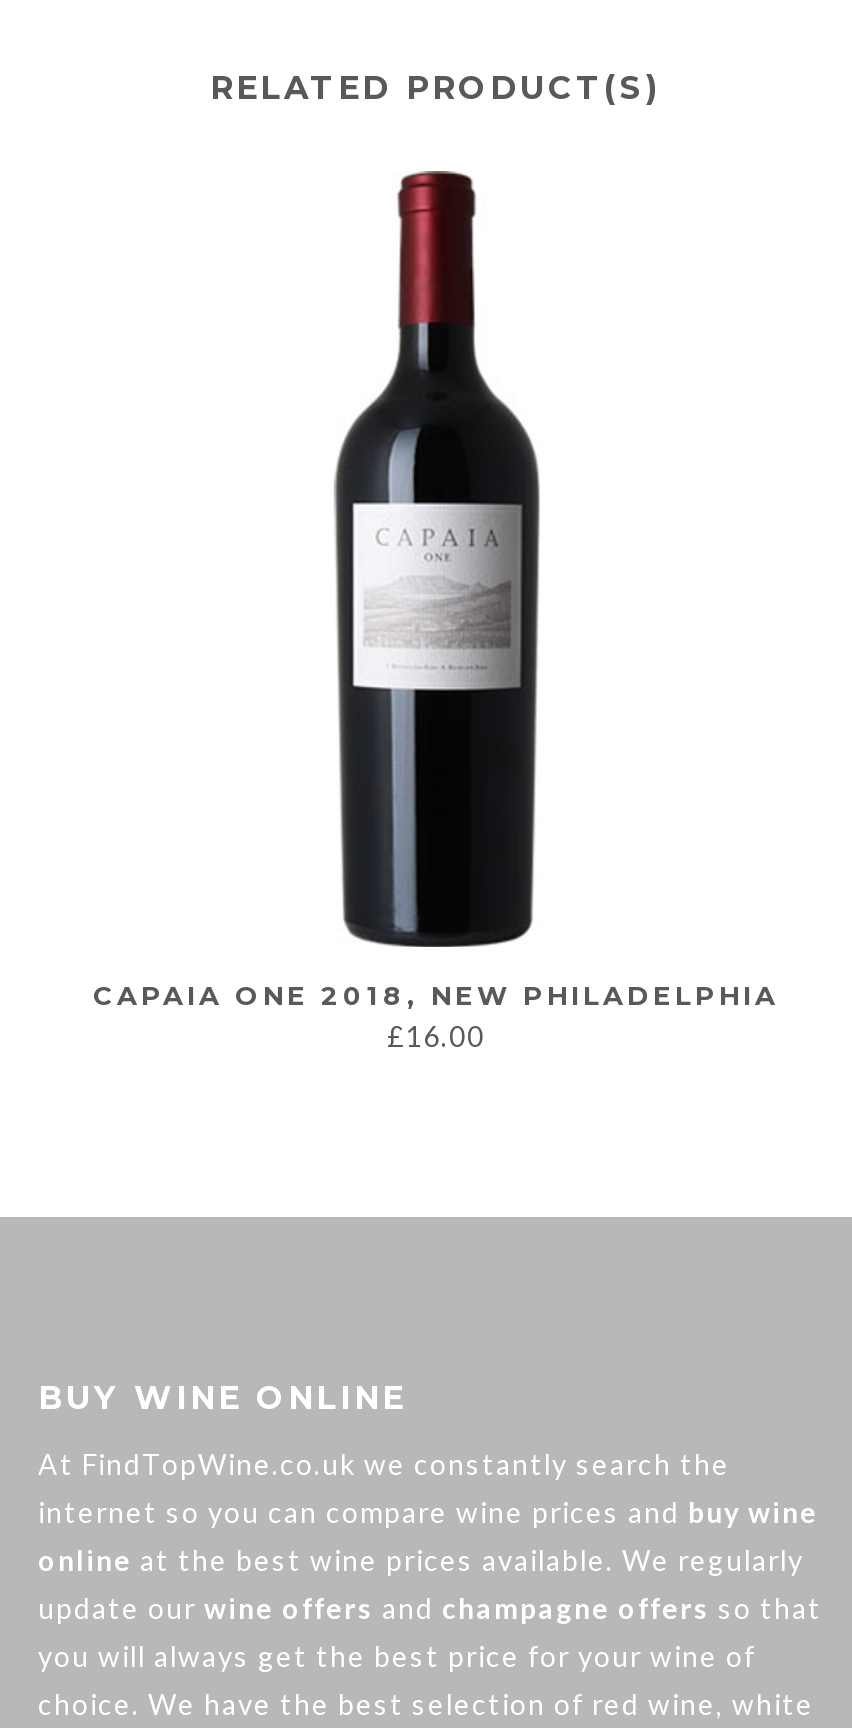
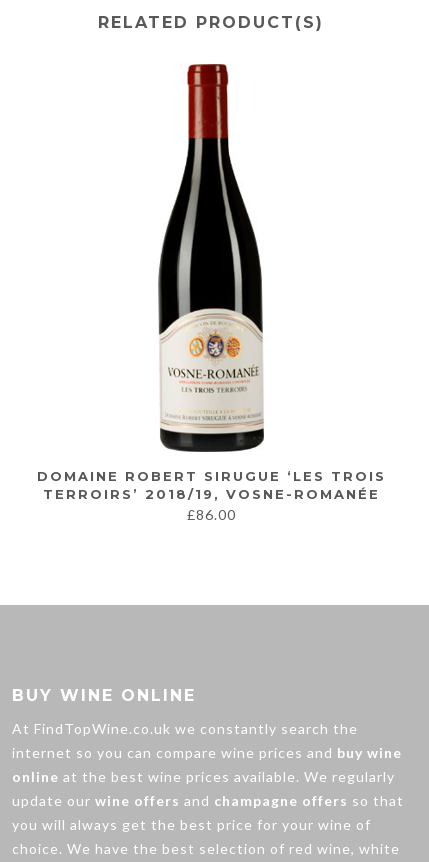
- [image]
- CAPAIA ONE 2018, NEW PHILADELPHIA
- £16.00
+ [image]
+ DOMAINE ROBERT SIRUGUE ‘LES TROIS
+ TERROIRS’ 2018/19, VOSNE-ROMANÉE
+ £86.00
